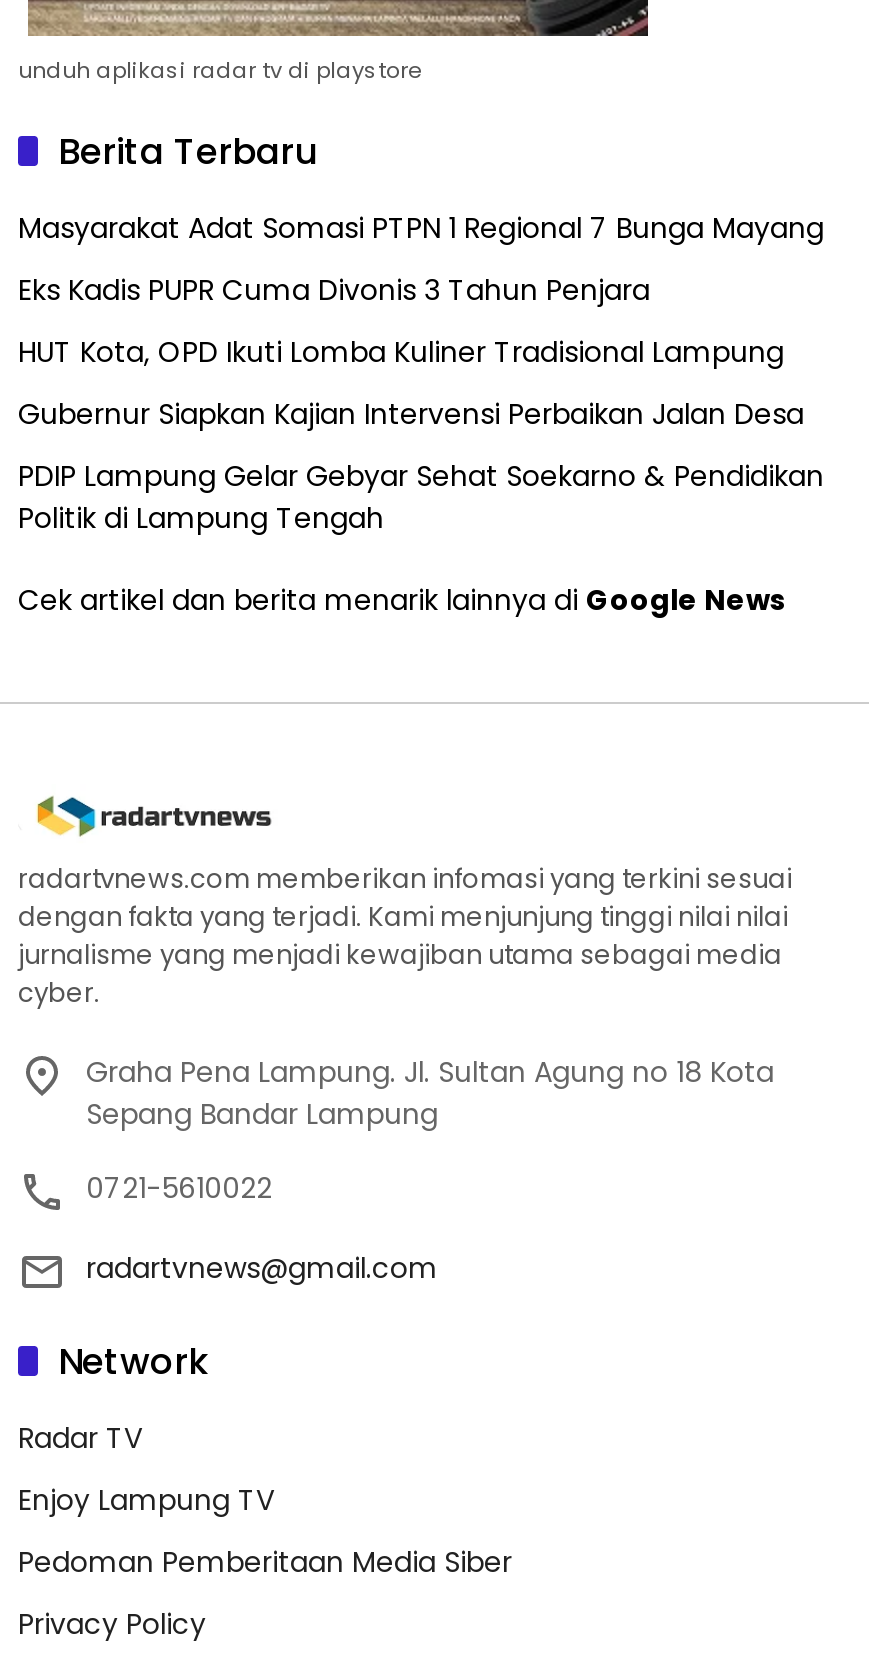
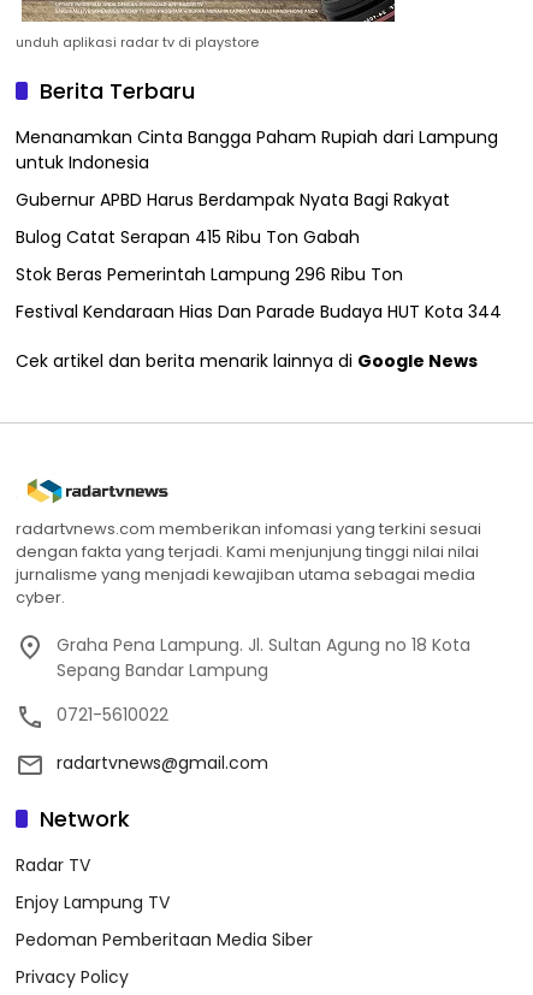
- Masyarakat Adat Somasi PTPN 1 Regional 7 Bunga Mayang
+ Menanamkan Cinta Bangga Paham Rupiah dari Lampung
+ untuk Indonesia

- Eks Kadis PUPR Cuma Divonis 3 Tahun Penjara
+ Gubernur APBD Harus Berdampak Nyata Bagi Rakyat

- HUT Kota, OPD Ikuti Lomba Kuliner Tradisional Lampung
+ Bulog Catat Serapan 415 Ribu Ton Gabah

- Gubernur Siapkan Kajian Intervensi Perbaikan Jalan Desa
+ Stok Beras Pemerintah Lampung 296 Ribu Ton

- PDIP Lampung Gelar Gebyar Sehat Soekarno & Pendidikan
- Politik di Lampung Tengah
+ Festival Kendaraan Hias Dan Parade Budaya HUT Kota 344
